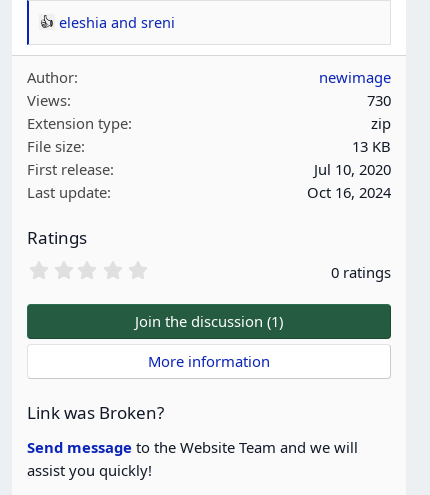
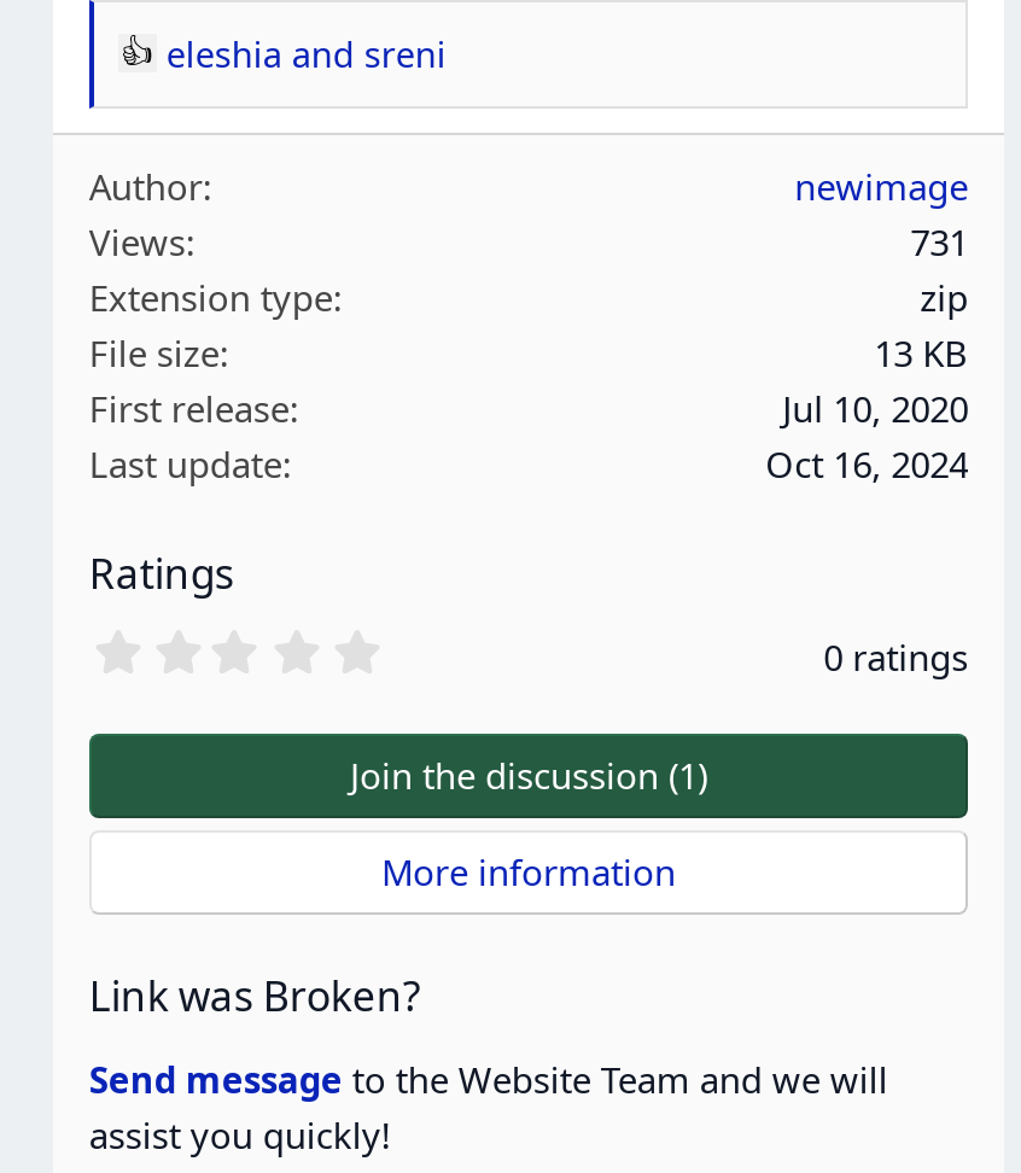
- 730
+ 731
